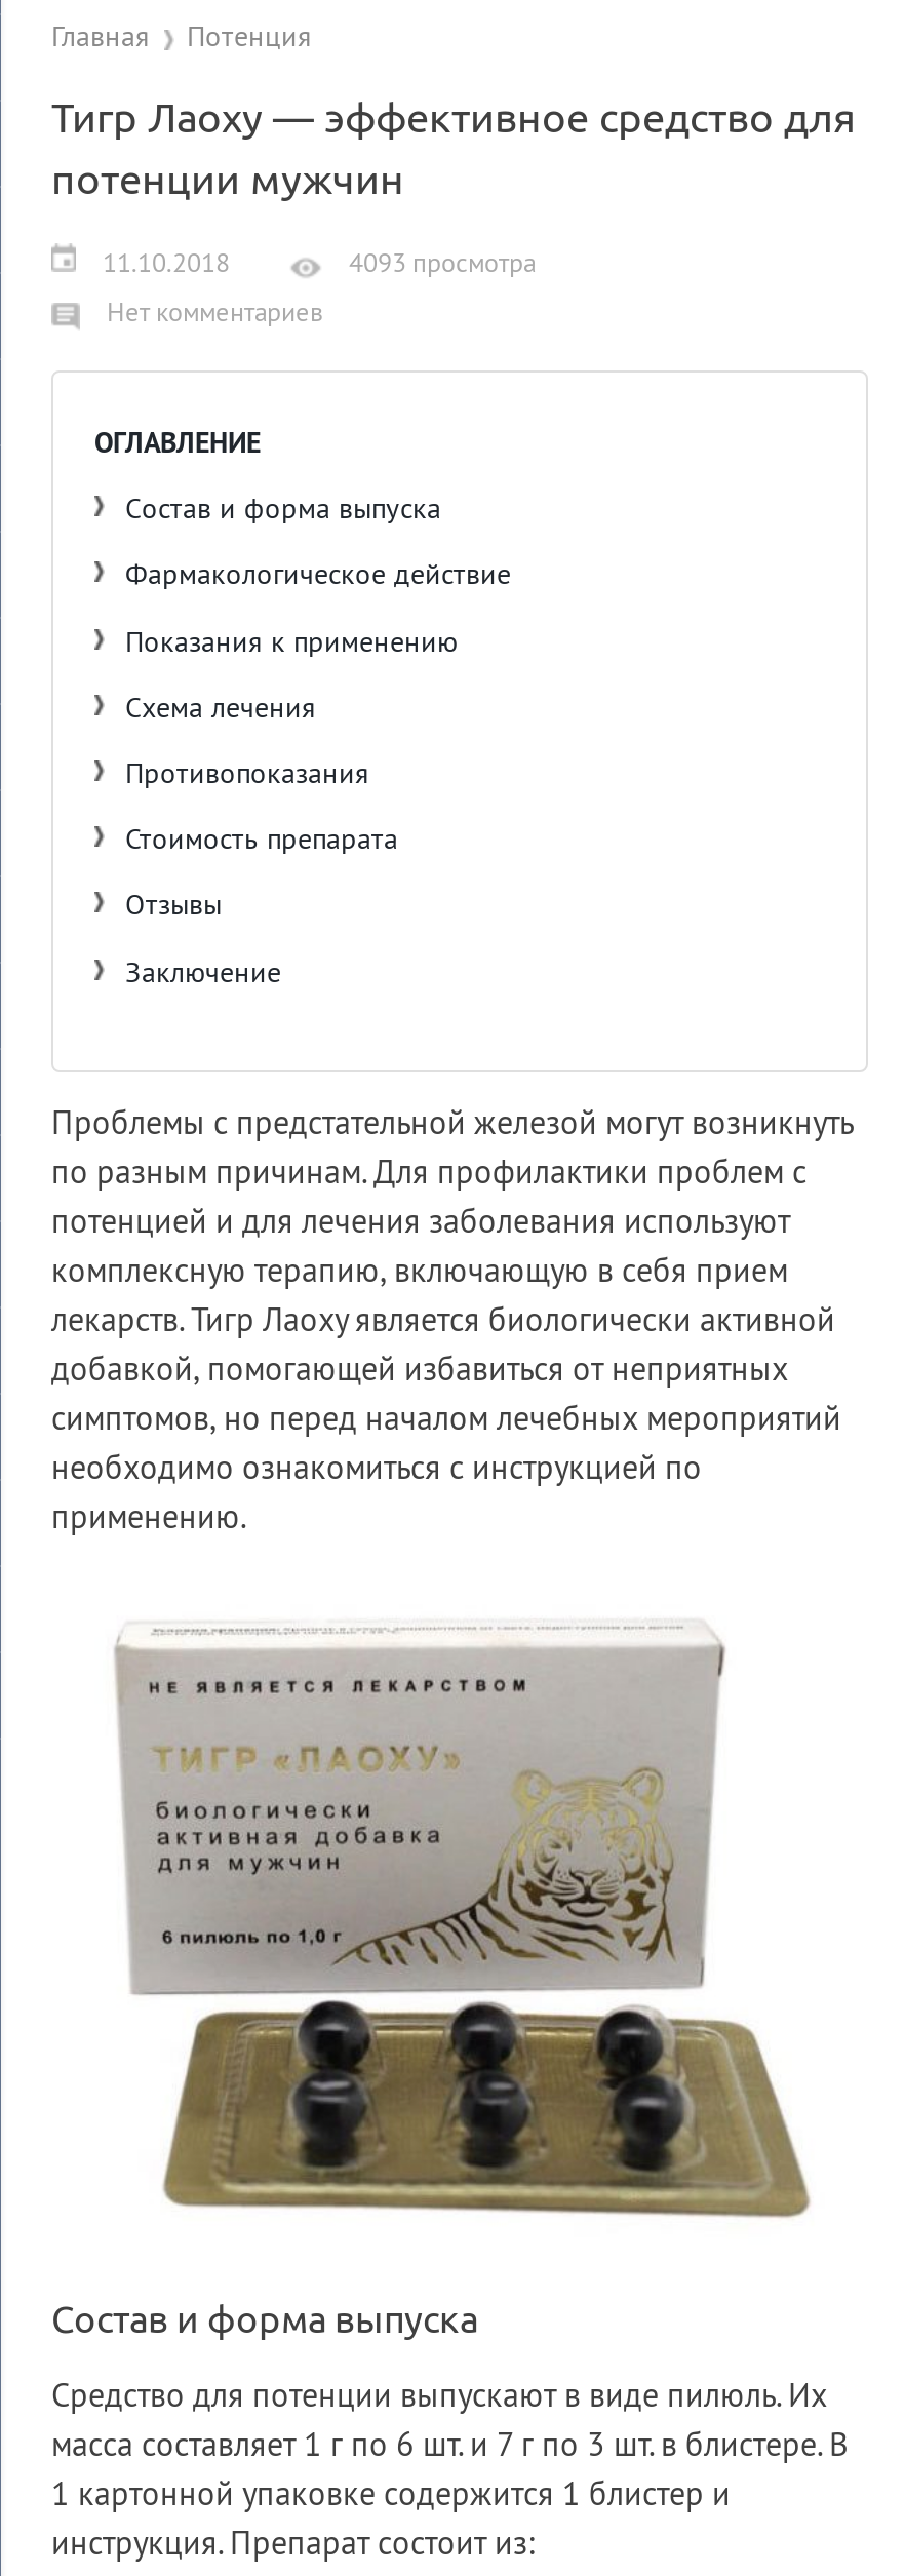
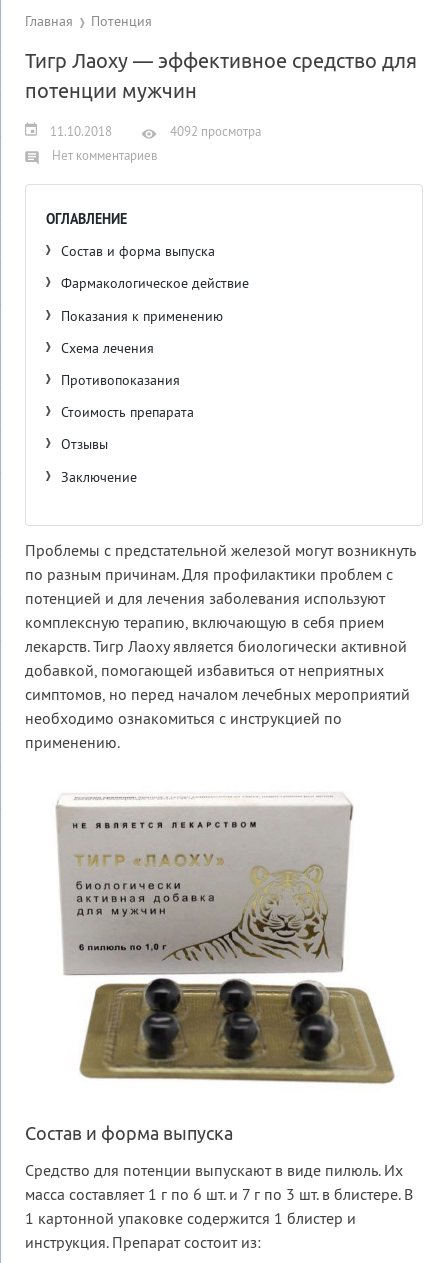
- 4093 просмотра
+ 4092 просмотра
